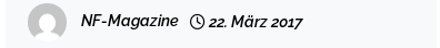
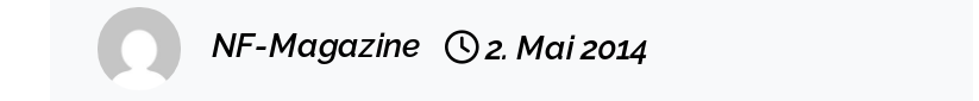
- NF-Magazine 22. März 2017
+ NF-Magazine 2. Mai 2014
